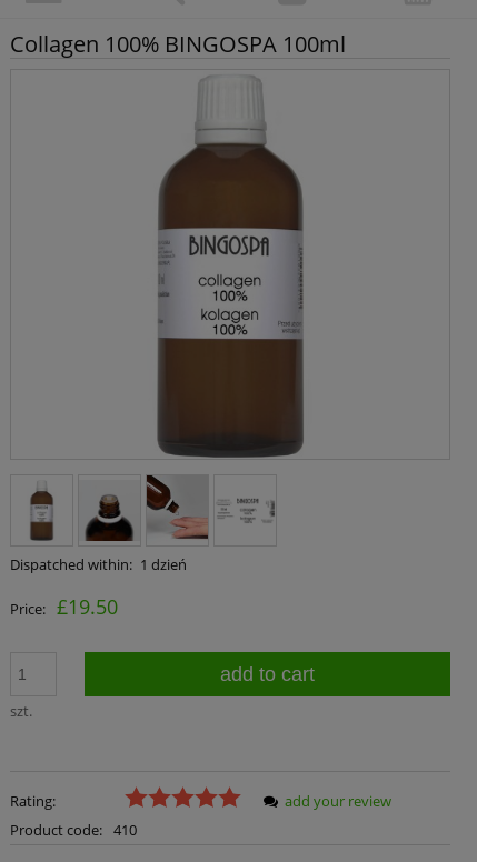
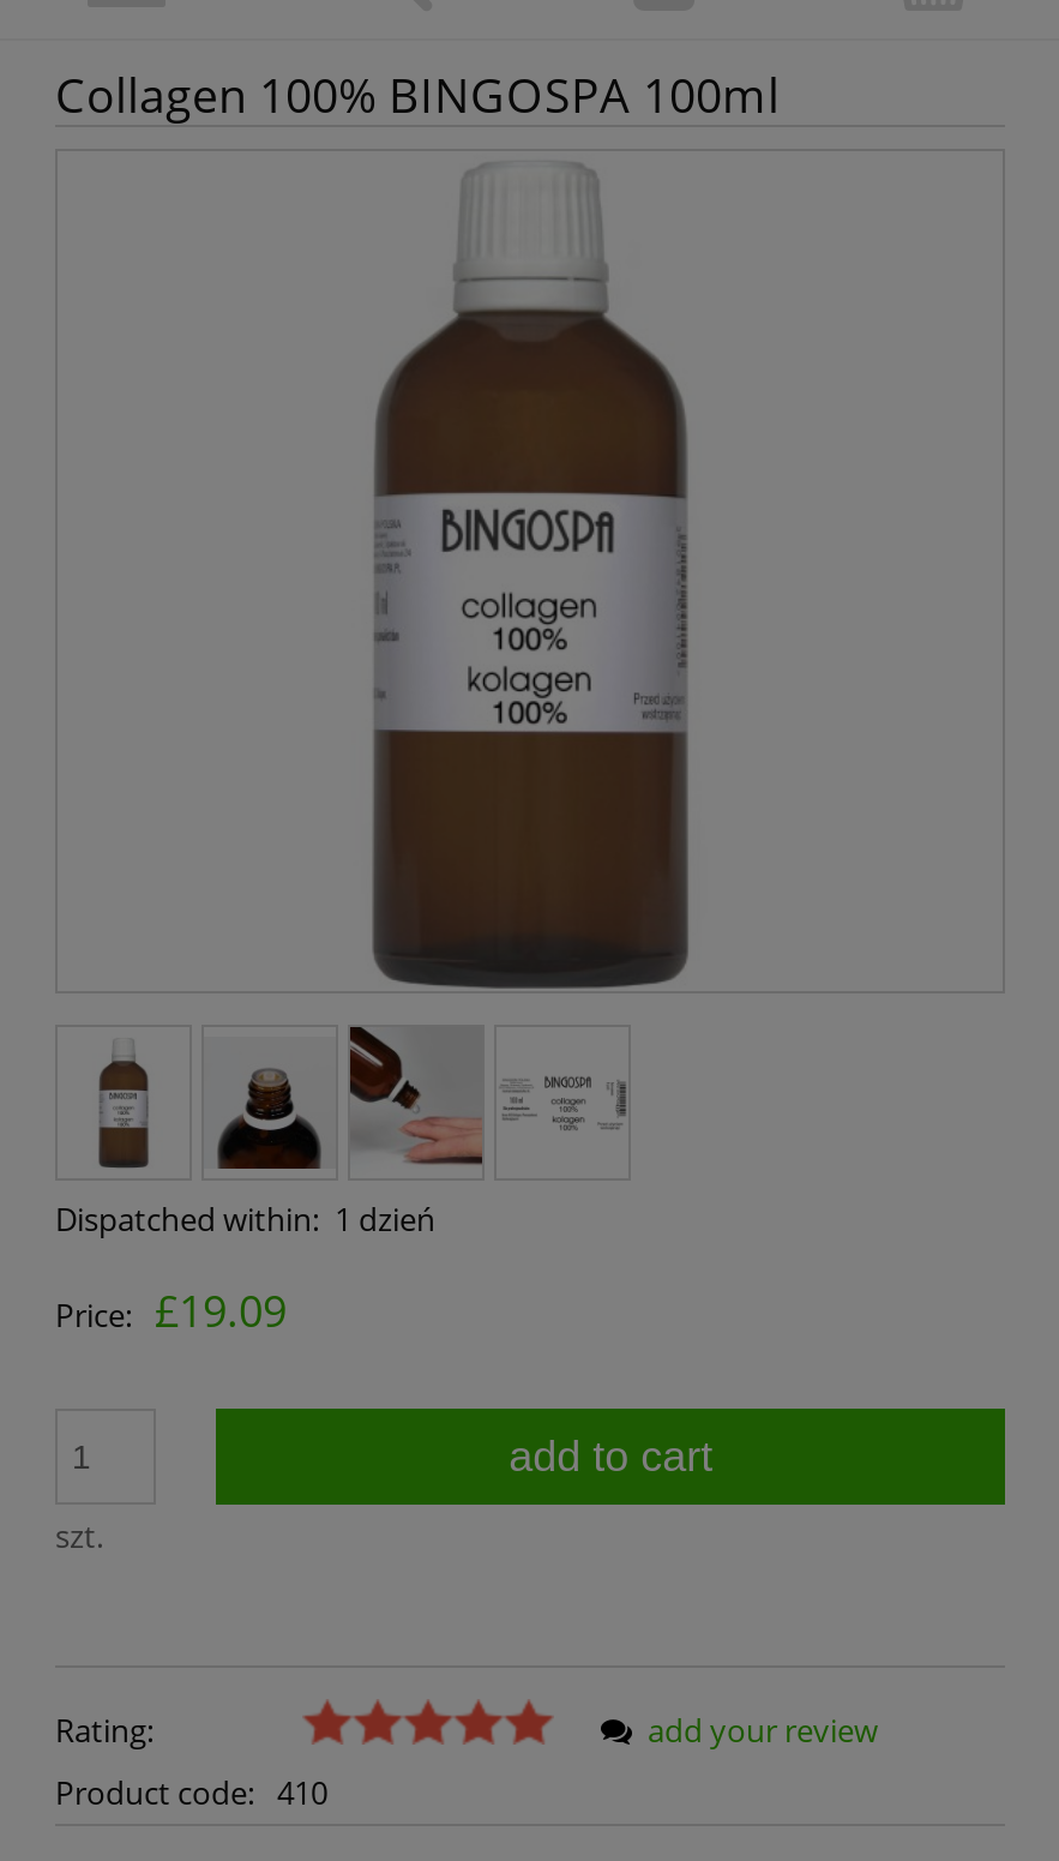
- Price: £19.50
+ Price: £19.09
